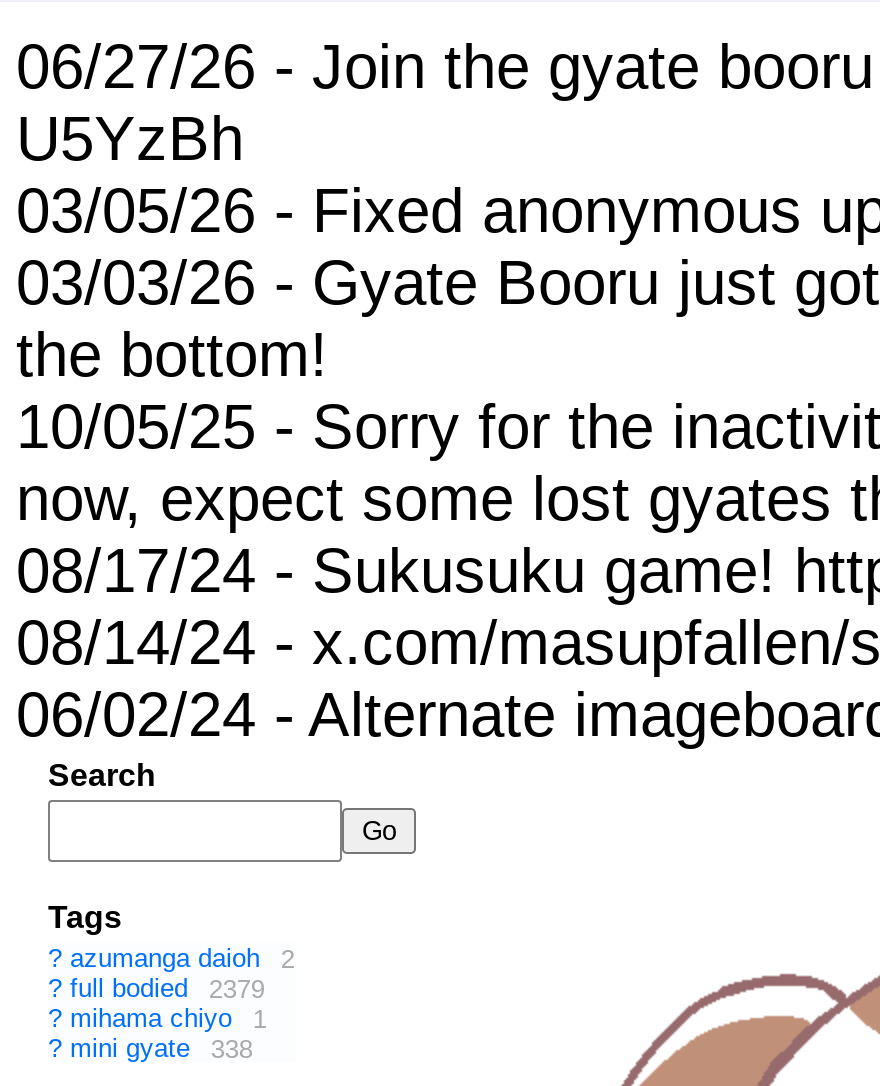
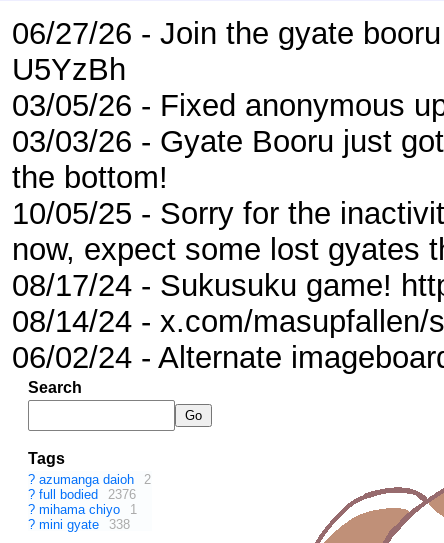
- ? full bodied 2379
+ ? full bodied 2376
